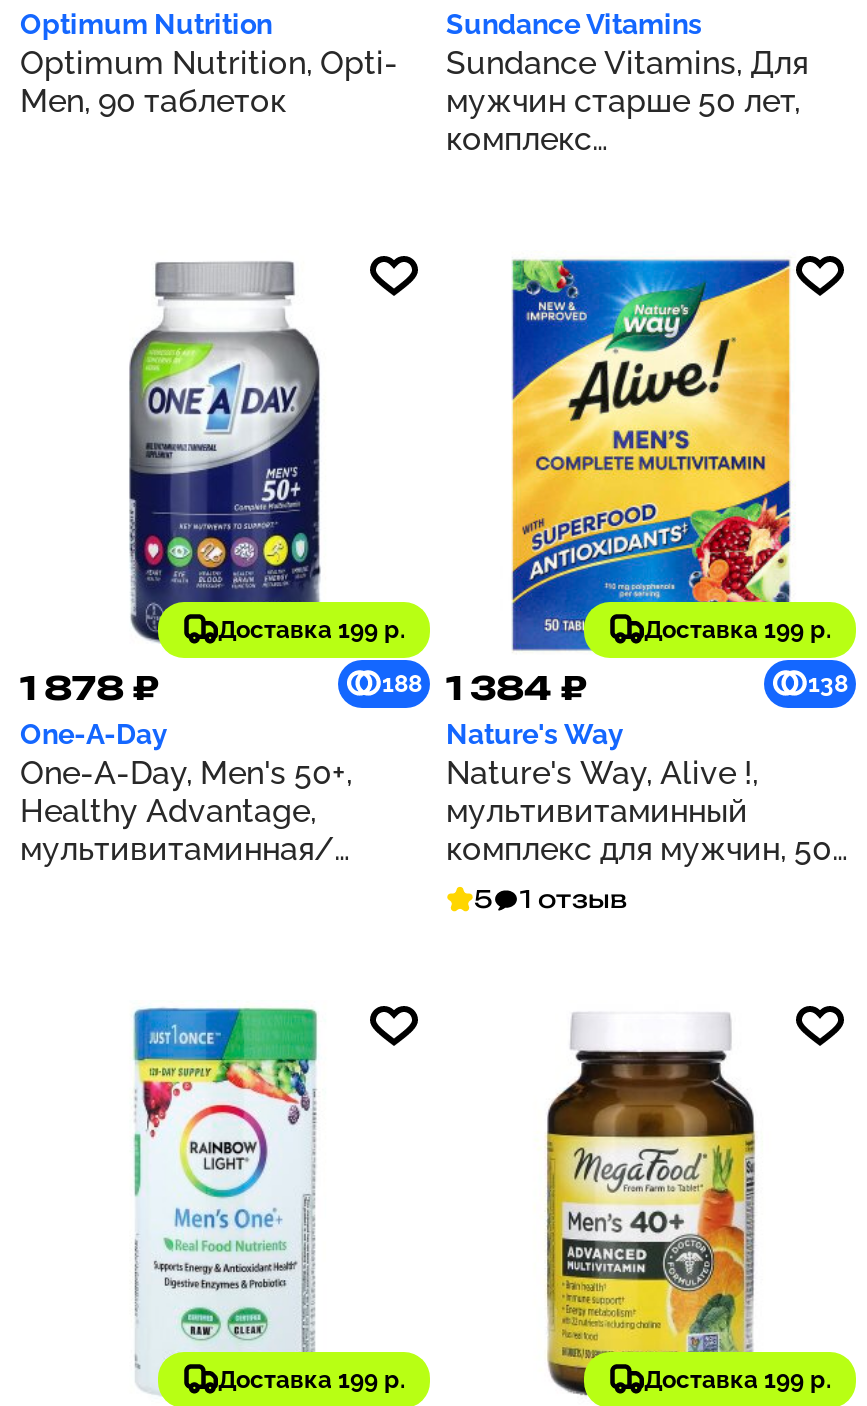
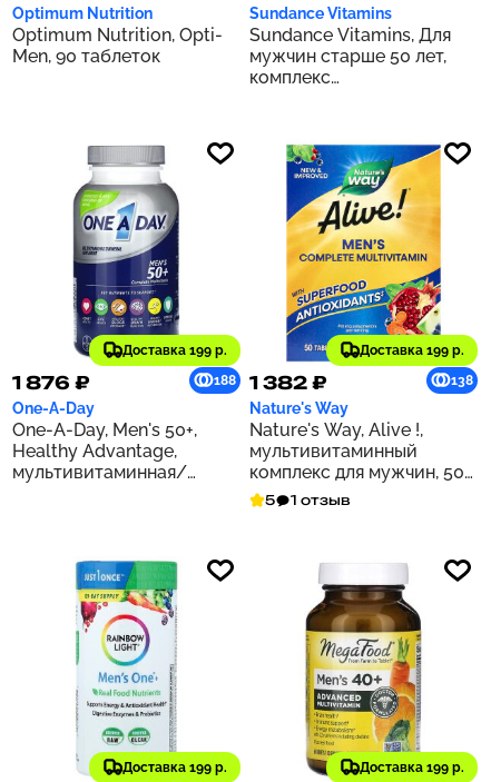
- 1 878 ₽
+ 1 876 ₽

- 188 1 384 ₽
+ 188 1 382 ₽
